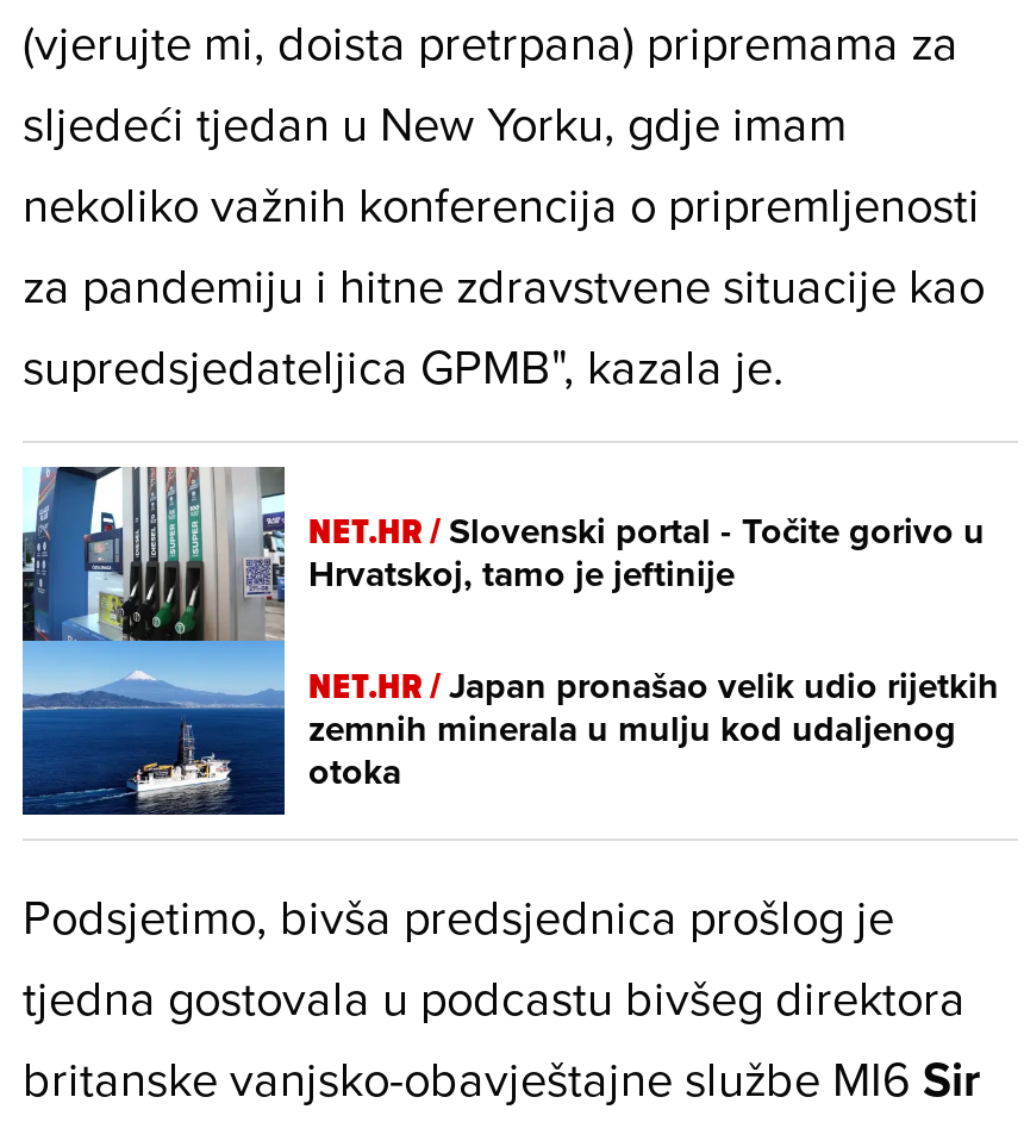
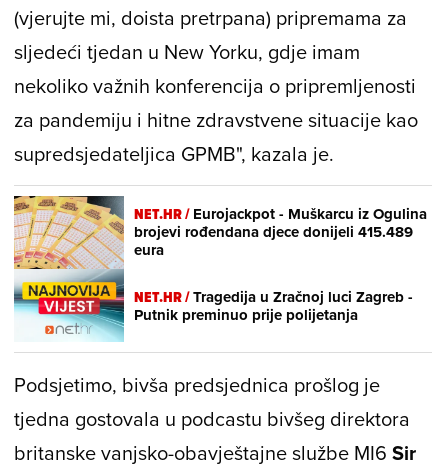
- [image]
- NET.HR / Slovenski portal - Točite gorivo u
- Hrvatskoj, tamo je jeftinije
+ [image]
+ NET.HR / Eurojackpot - Muškarcu iz Ogulina
+ brojevi rođendana djece donijeli 415.489
+ eura

- NET.HR /Japan pronašao velik udio rijetkih
- zemnih minerala u mulju kod udaljenog
- otoka
+ NET.HR / Tragedija u Zračnoj luci Zagreb -
+ Putnik preminuo prije polijetanja
